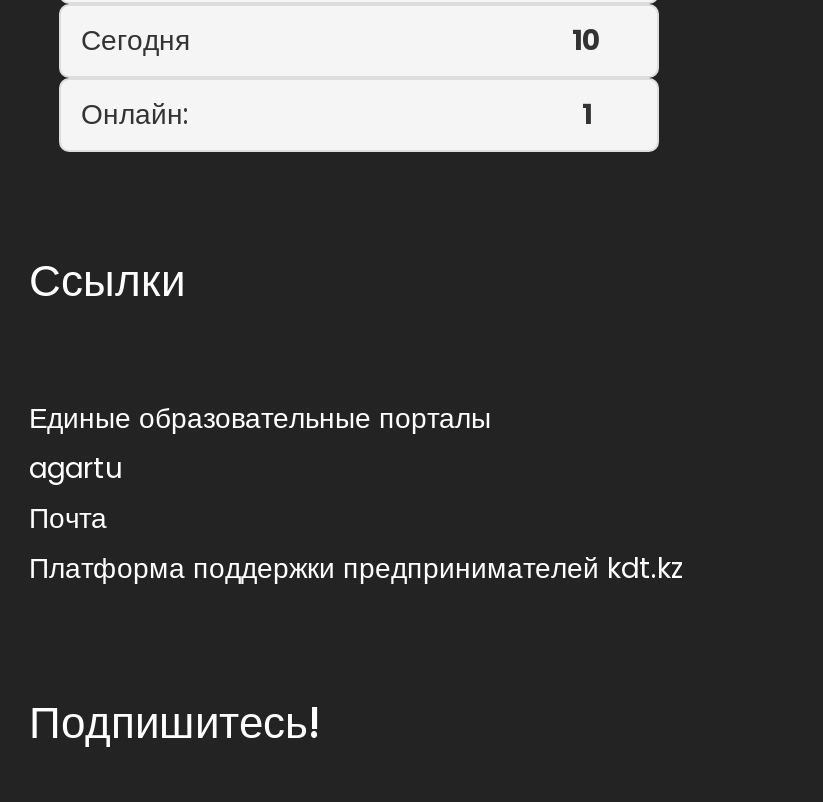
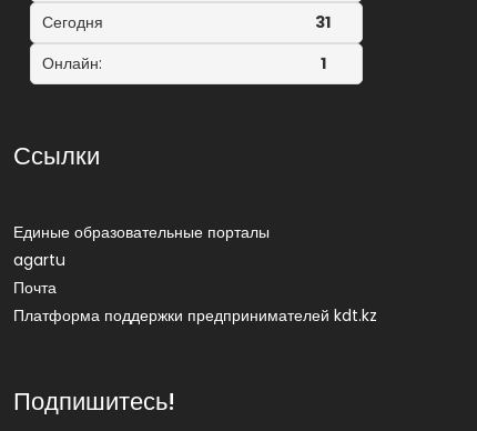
- 10
+ 31
